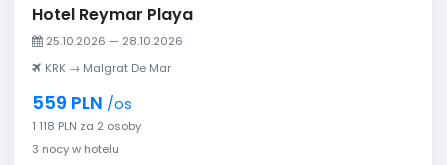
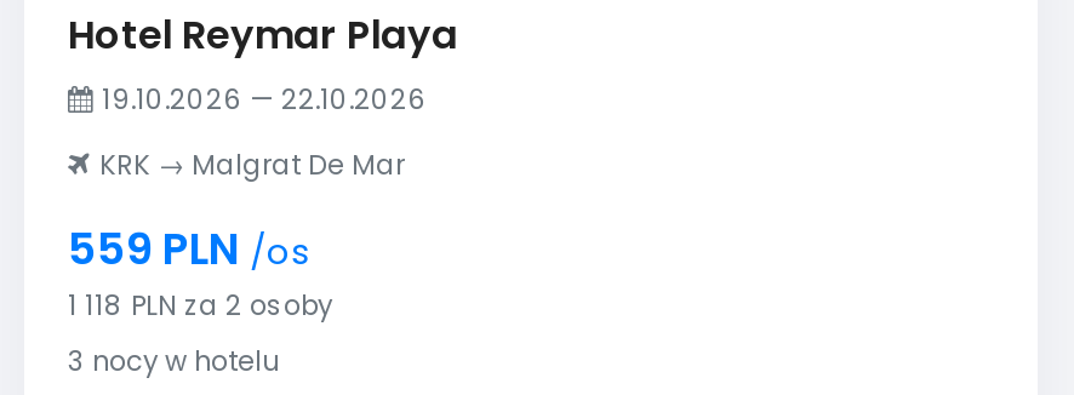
- 25.10.2026 — 28.10.2026
+ 19.10.2026 — 22.10.2026
